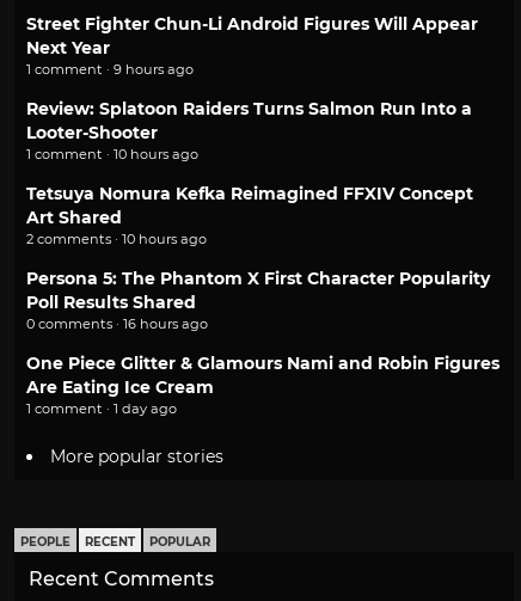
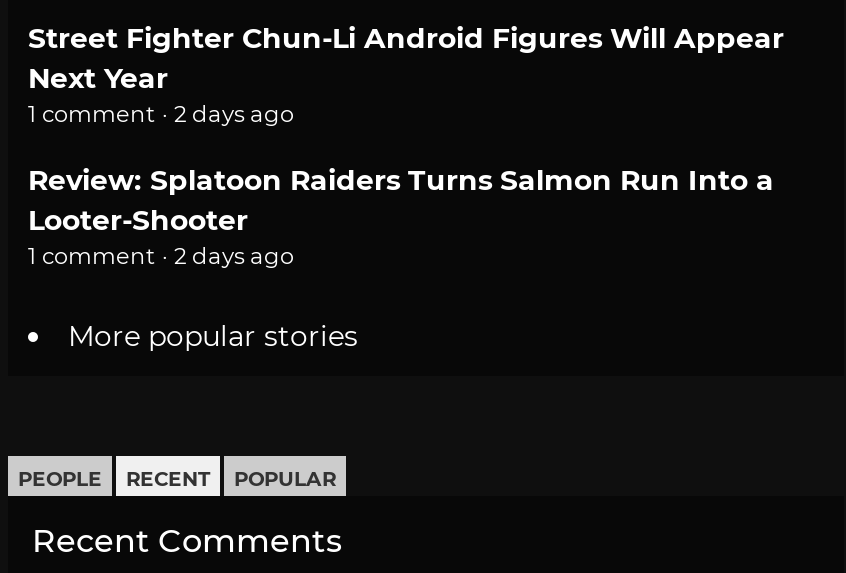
- 1 comment · 9 hours ago
+ 1 comment · 2 days ago

- 1 comment · 10 hours ago
- Tetsuya Nomura Kefka Reimagined FFXIV Concept
- Art Shared
- 2 comments · 10 hours ago
- Persona 5: The Phantom X First Character Popularity
- Poll Results Shared
- 0 comments · 16 hours ago
- One Piece Glitter & Glamours Nami and Robin Figures
- Are Eating Ice Cream
- 1 comment · 1 day ago
+ 1 comment · 2 days ago
